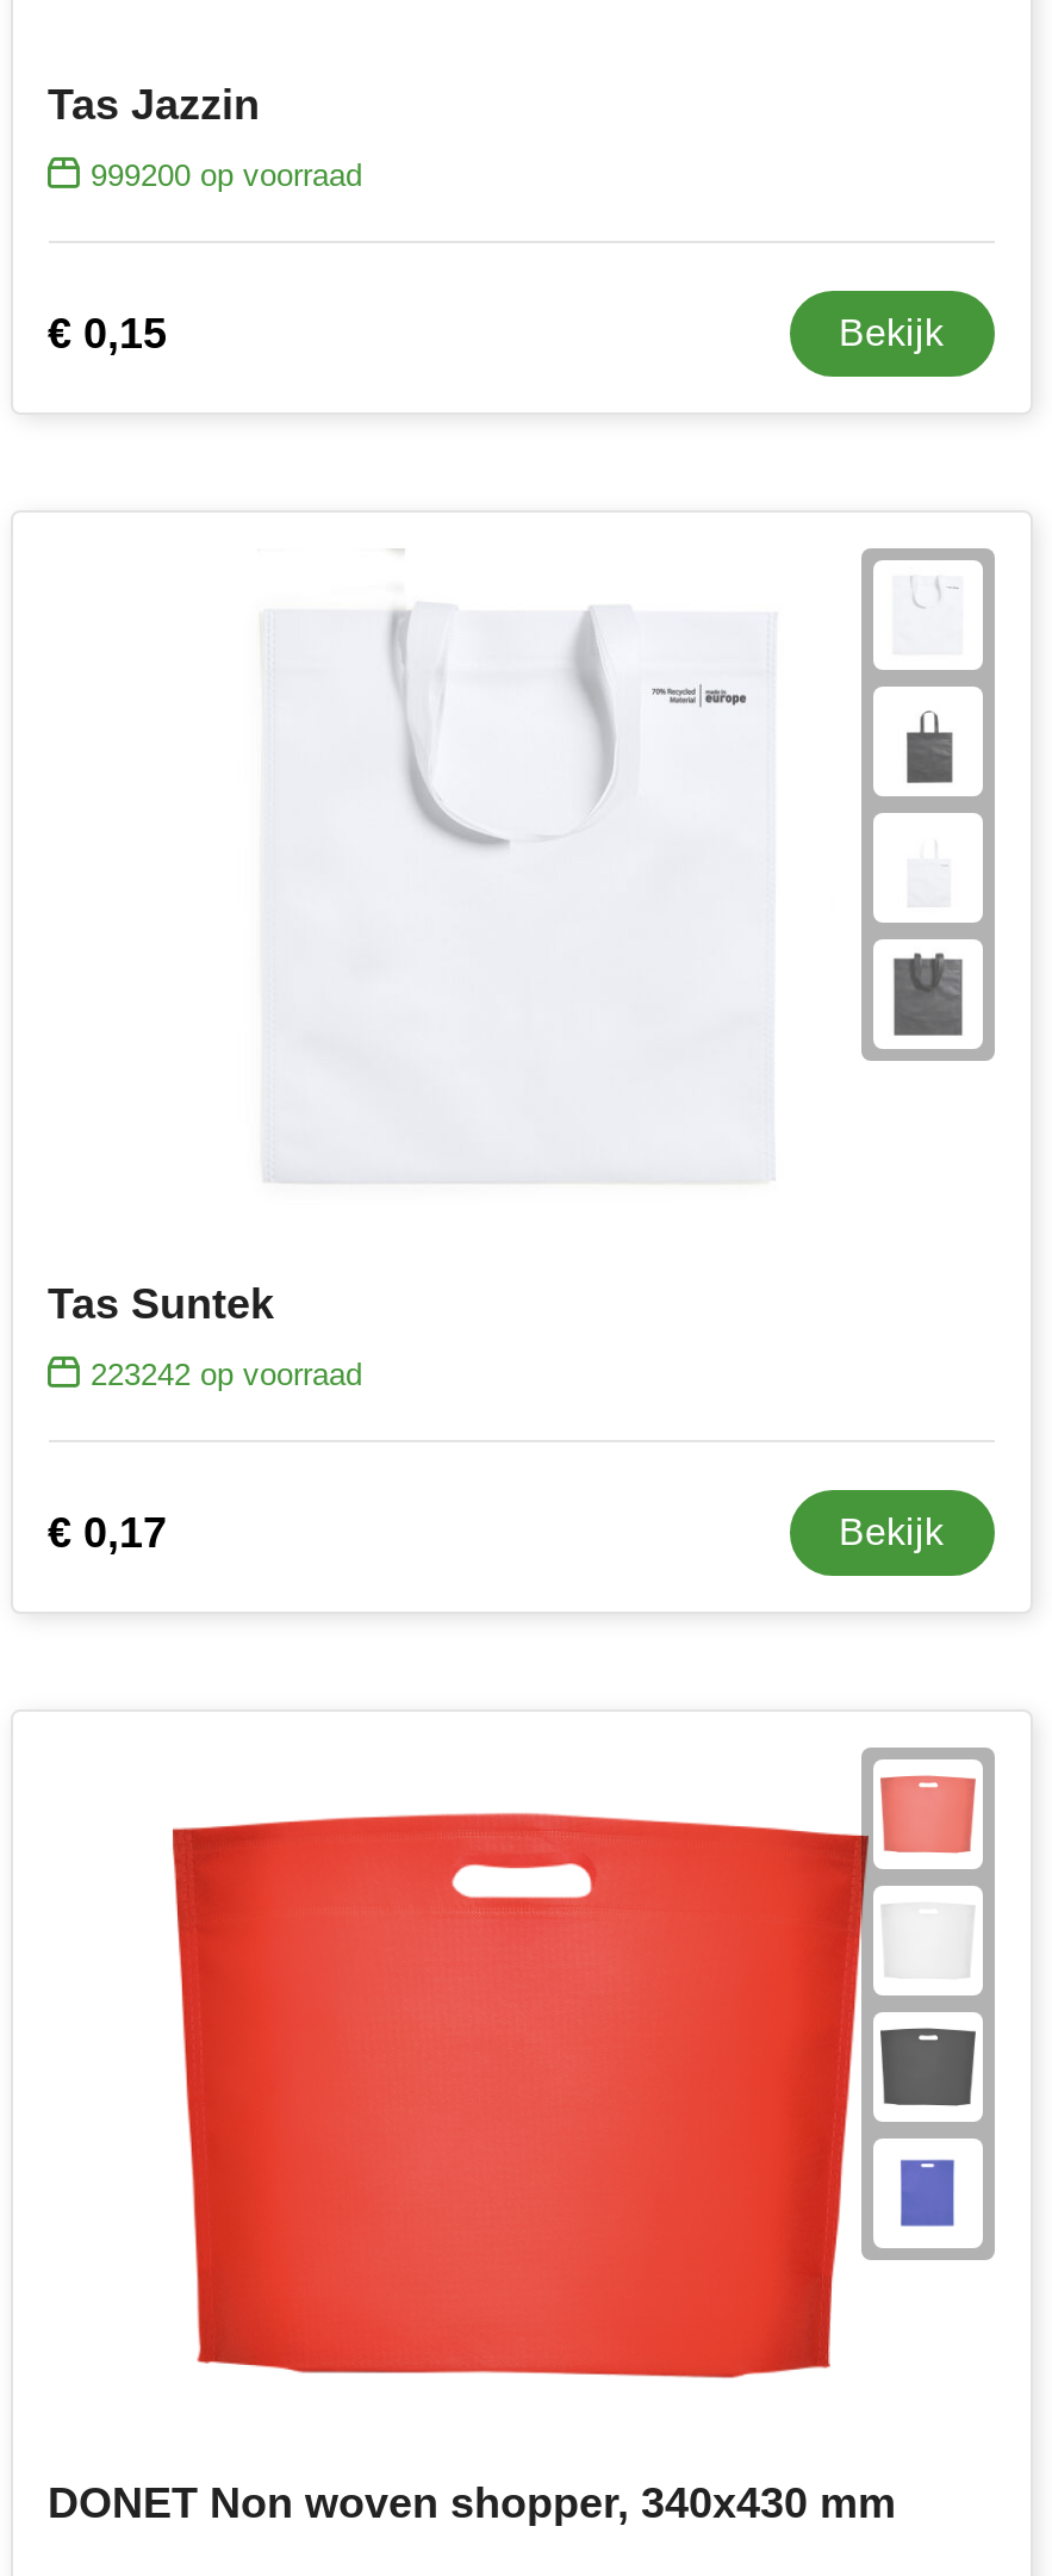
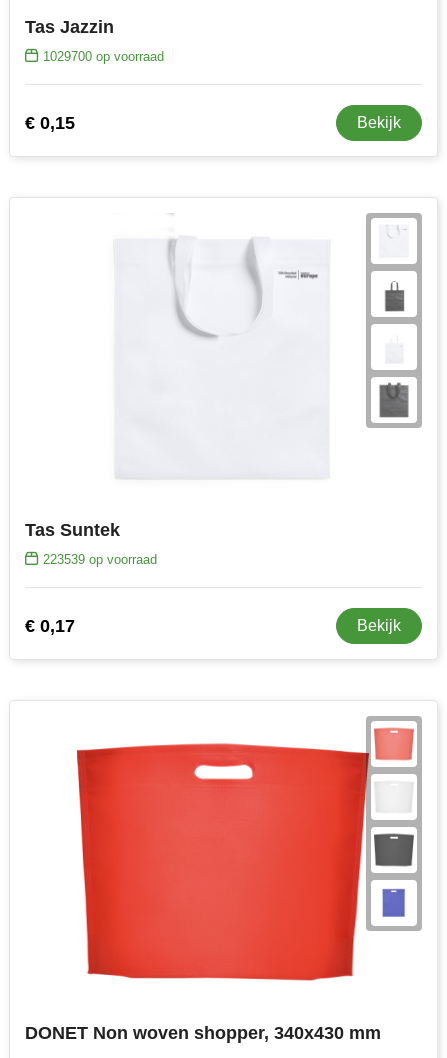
- 999200 op voorraad
+ 1029700 op voorraad

- 223242 op voorraad
+ 223539 op voorraad
